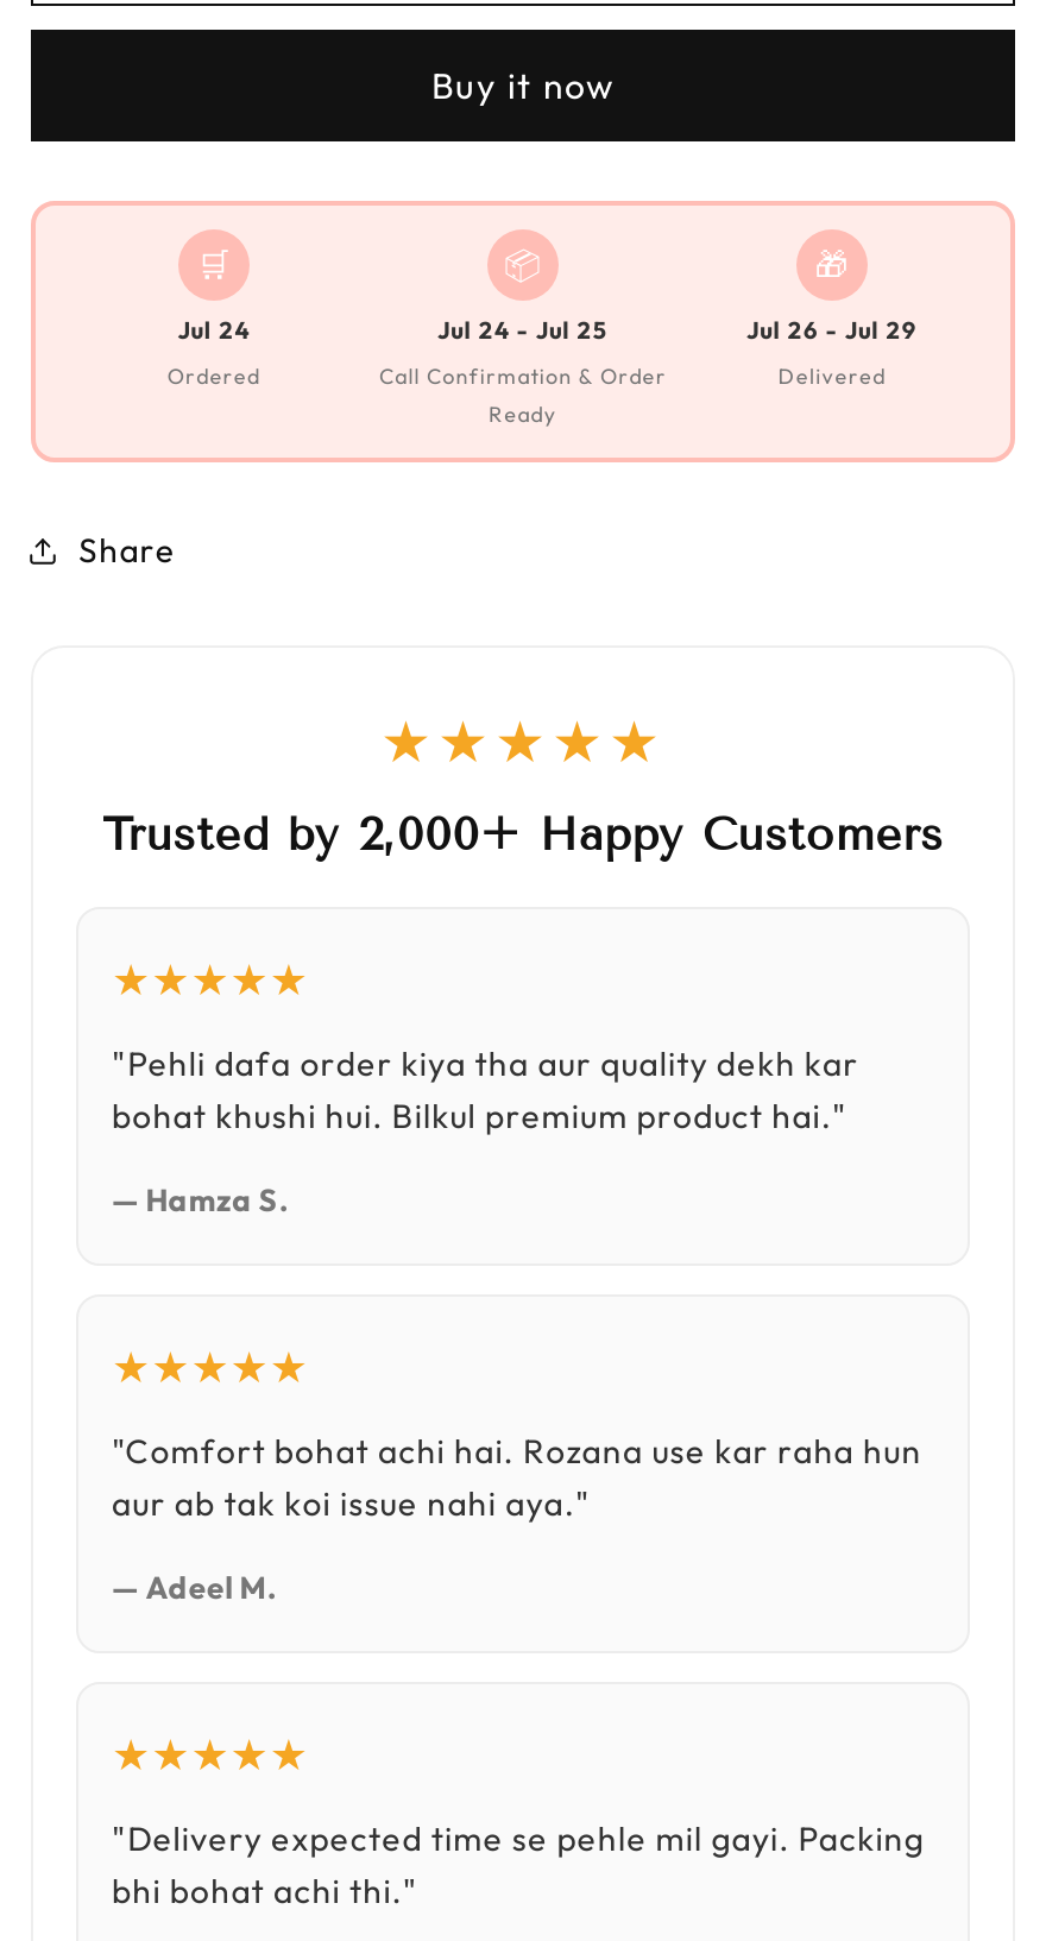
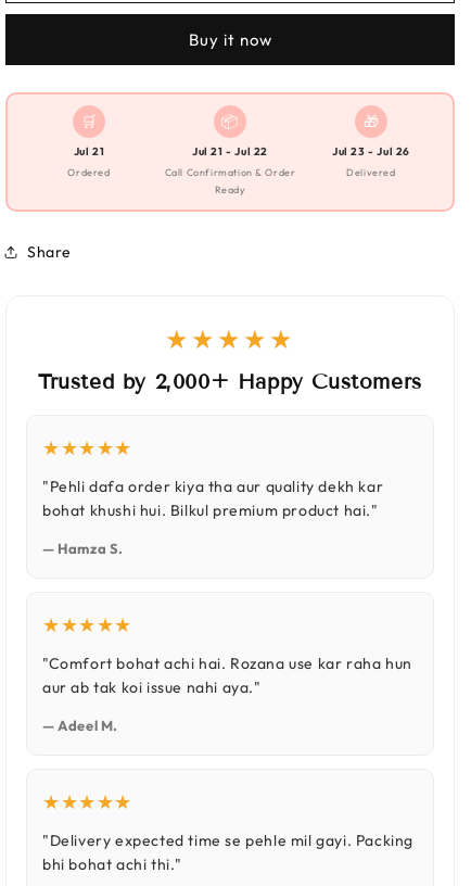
- Jul 24
+ Jul 21

- Jul 24 - Jul 25
+ Jul 21 - Jul 22

- Jul 26 - Jul 29
+ Jul 23 - Jul 26
